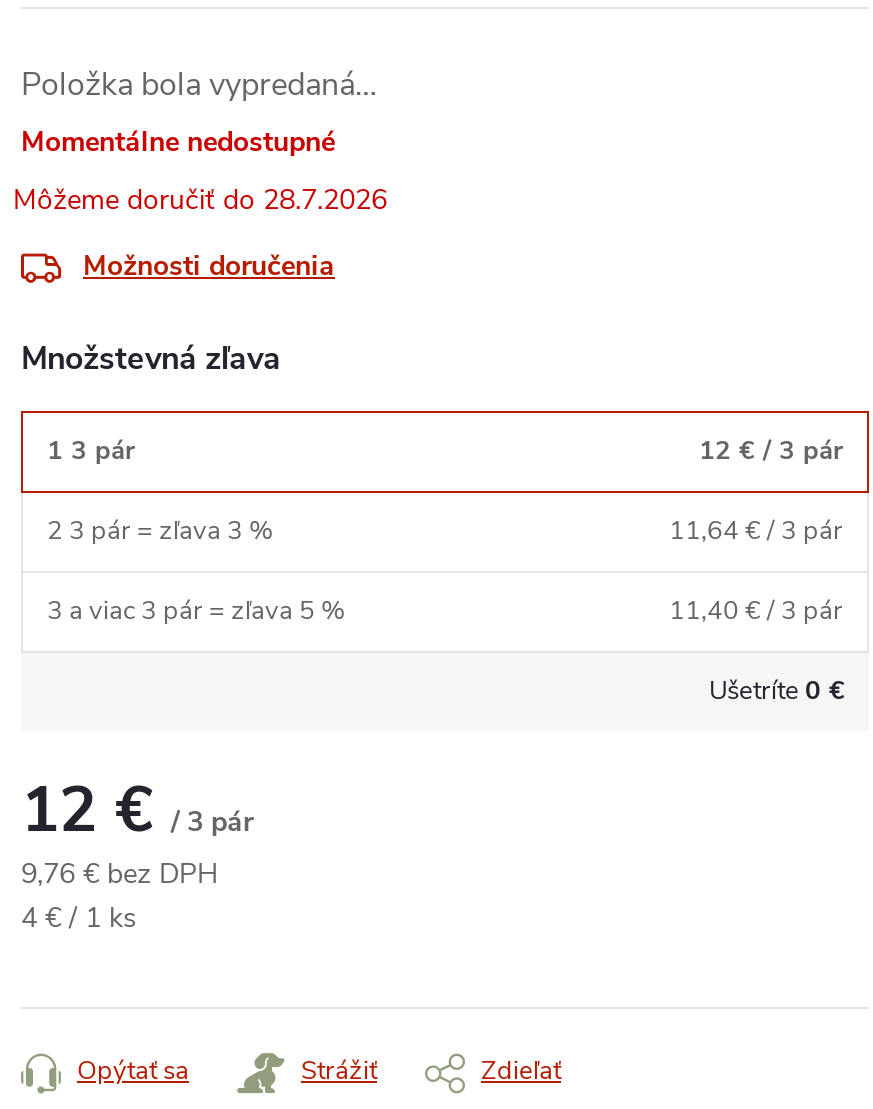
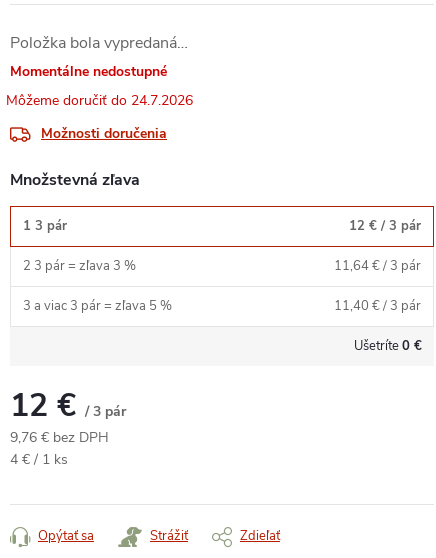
- 28.7.2026
+ 24.7.2026
